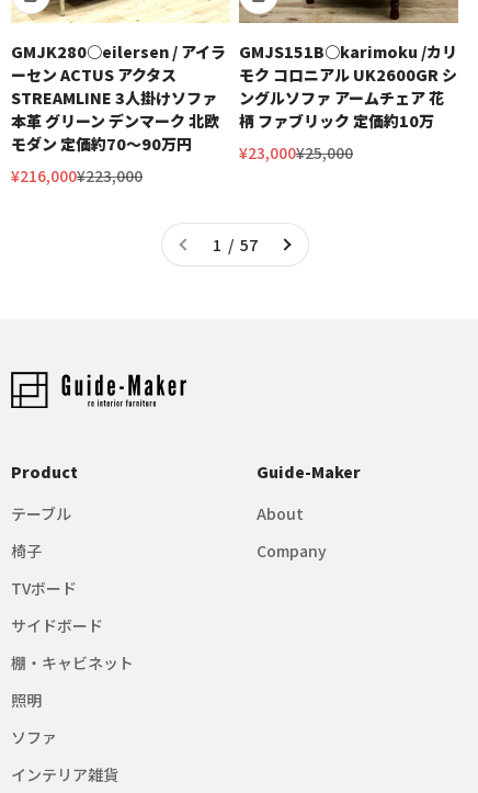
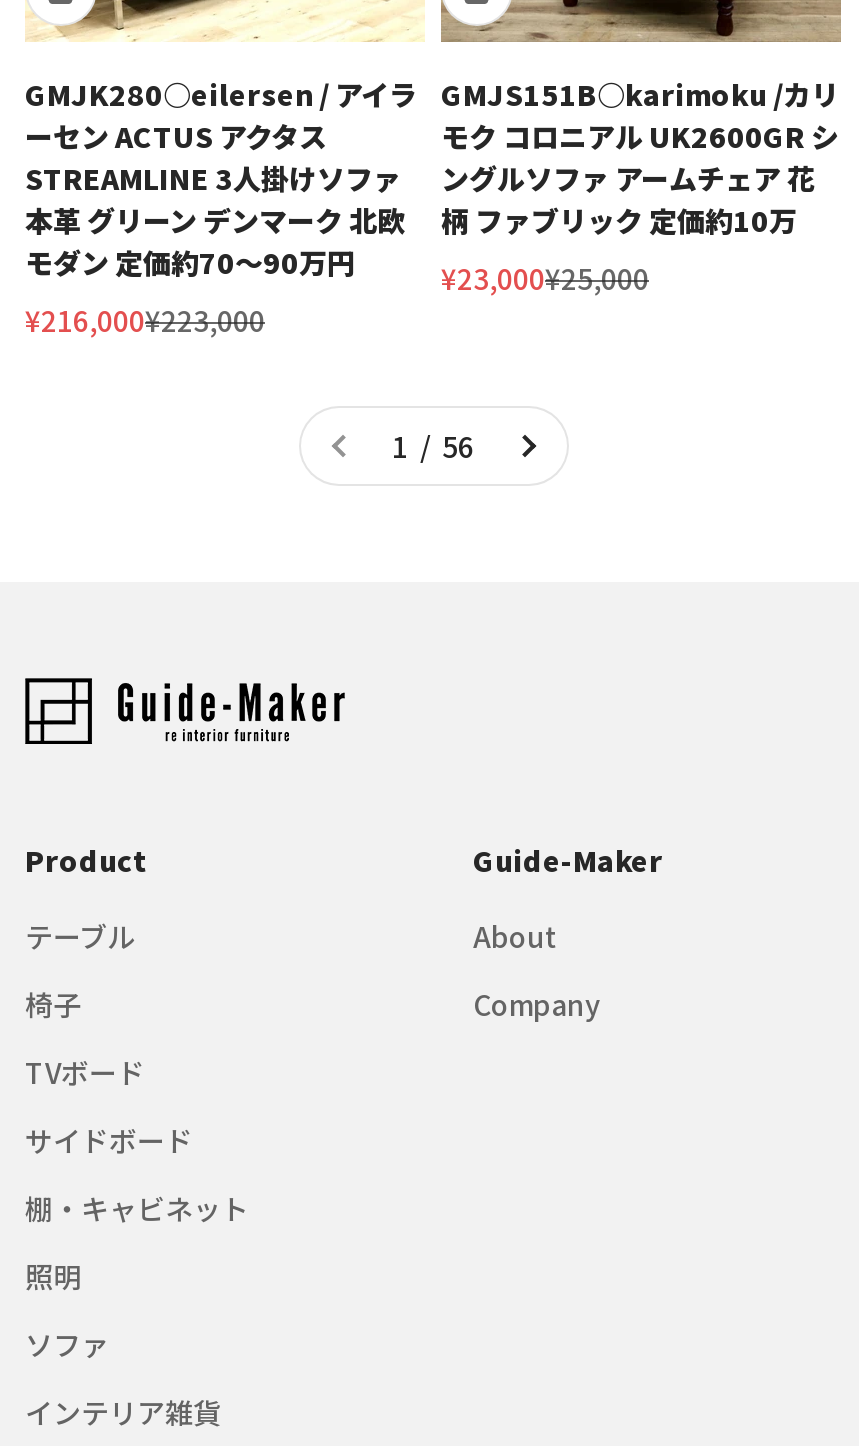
- 1 / 57
+ 1 / 56
